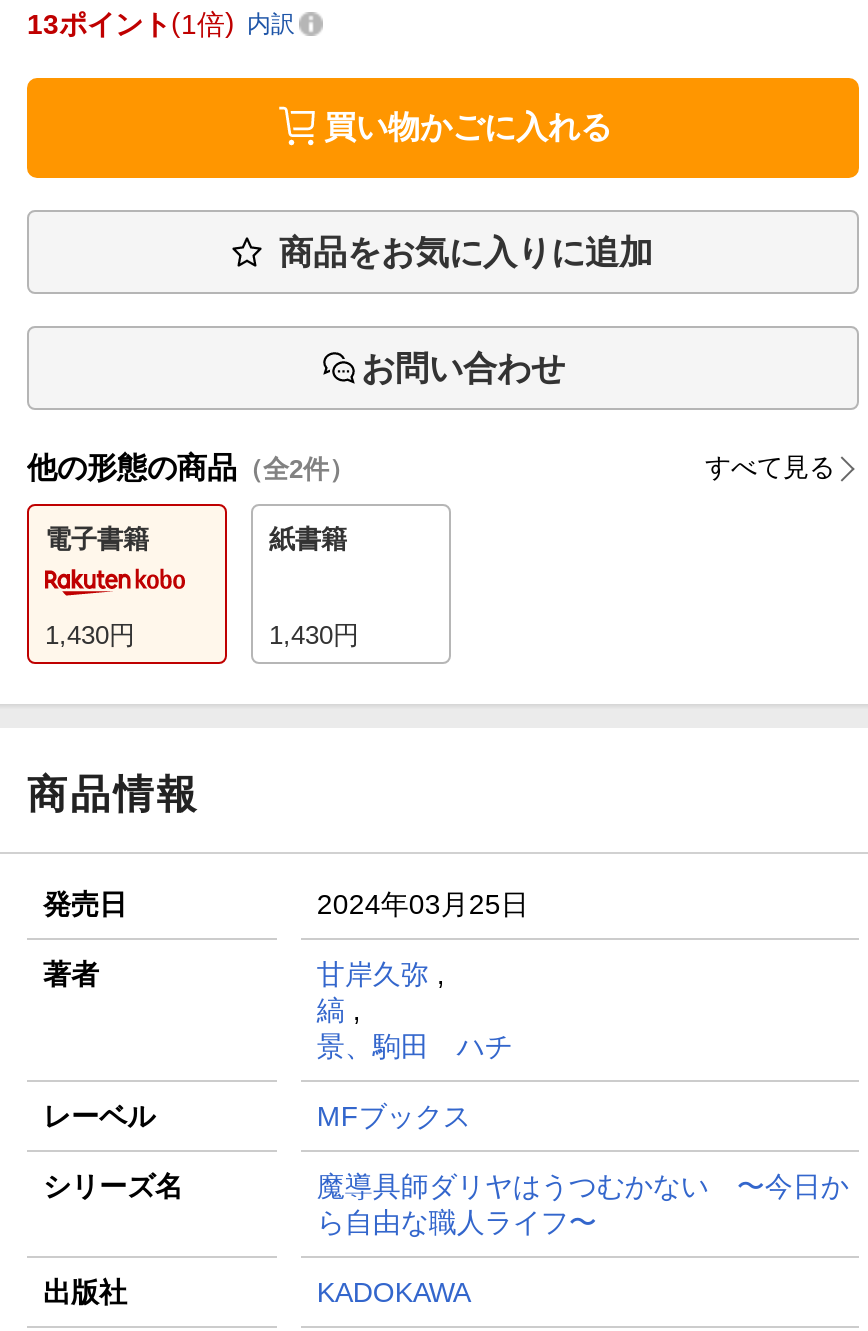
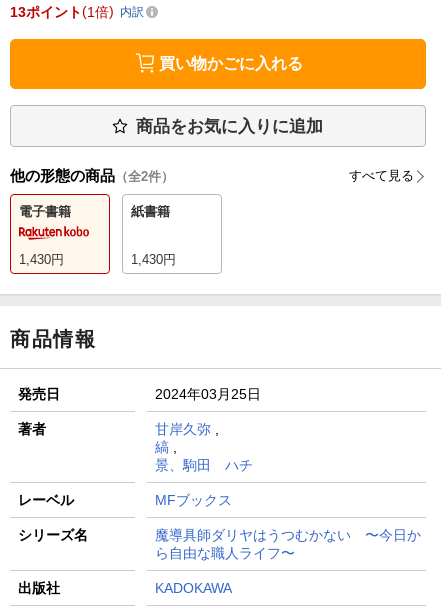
- お問い合わせ
